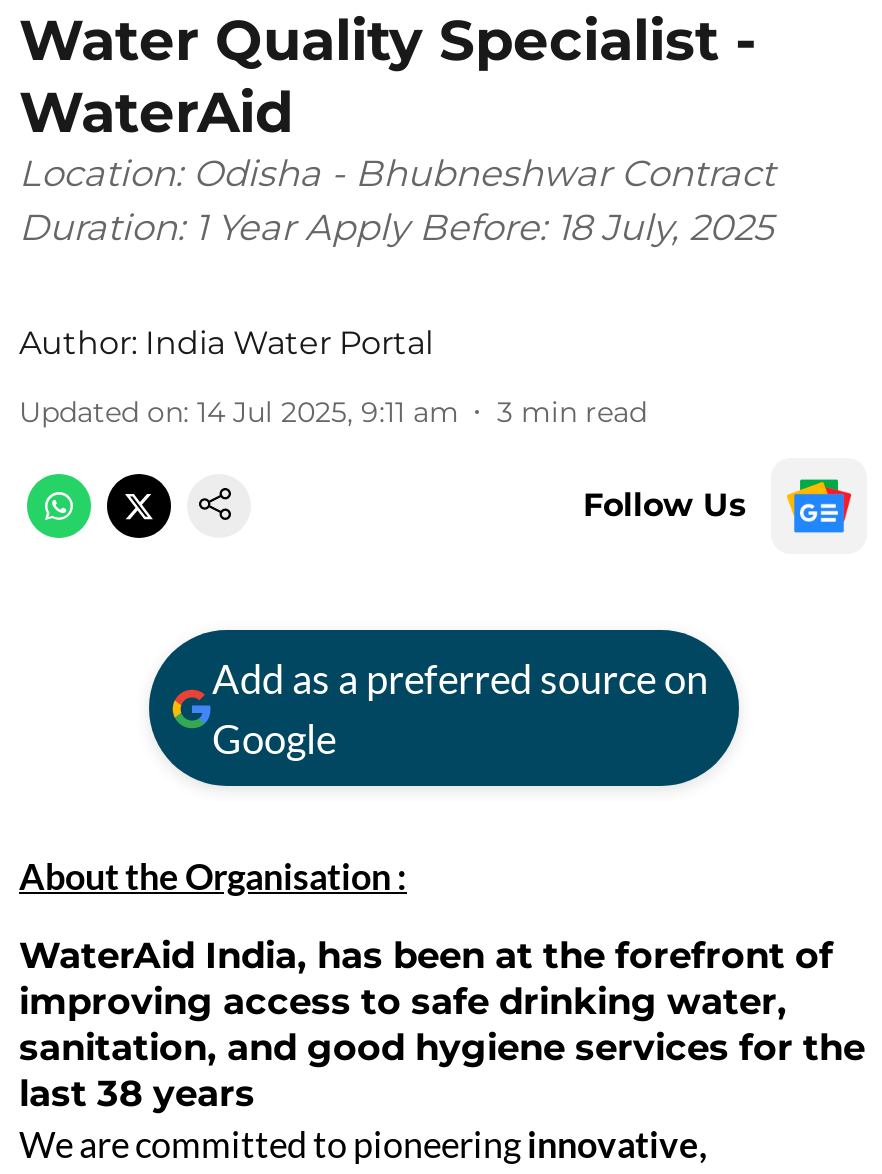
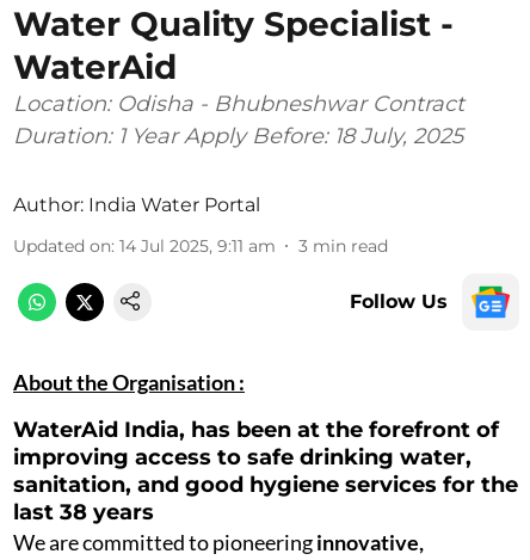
- Add as a preferred source on
- Google
